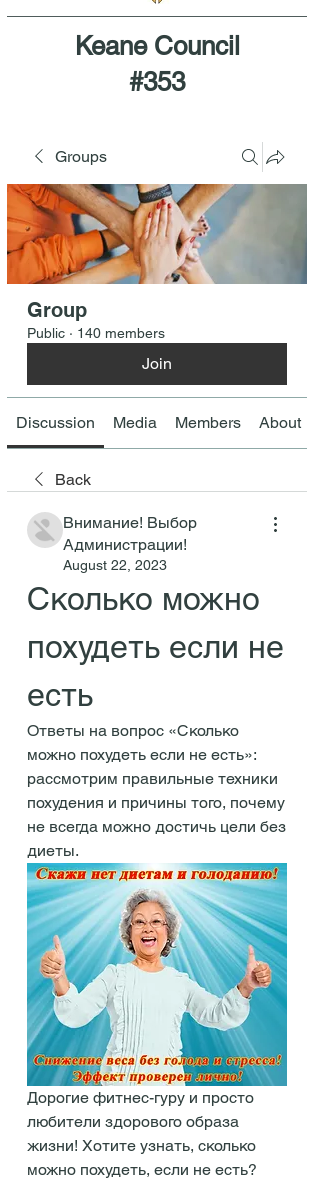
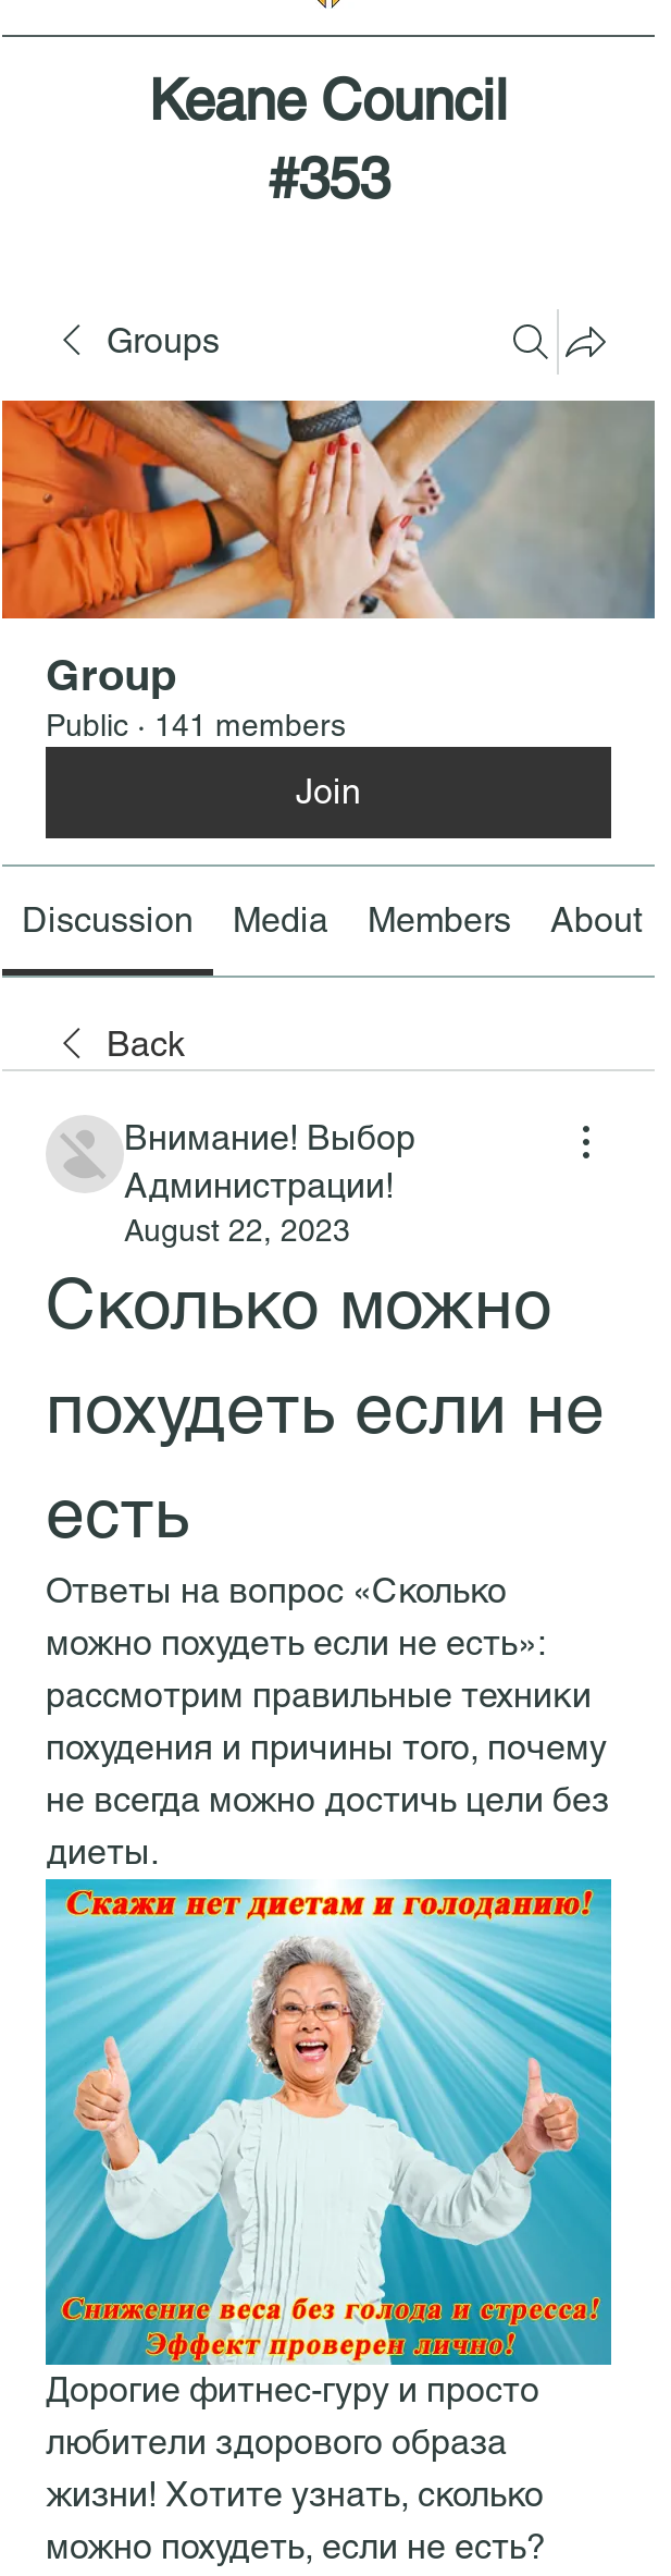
- Public · 140 members
+ Public · 141 members
